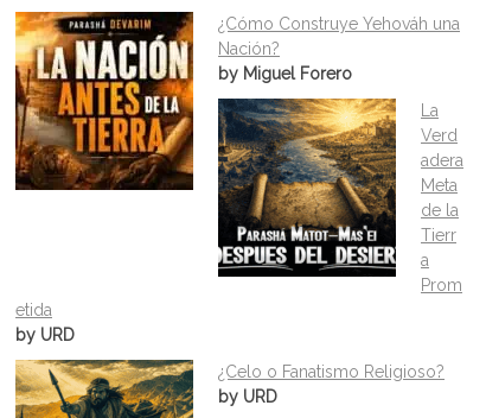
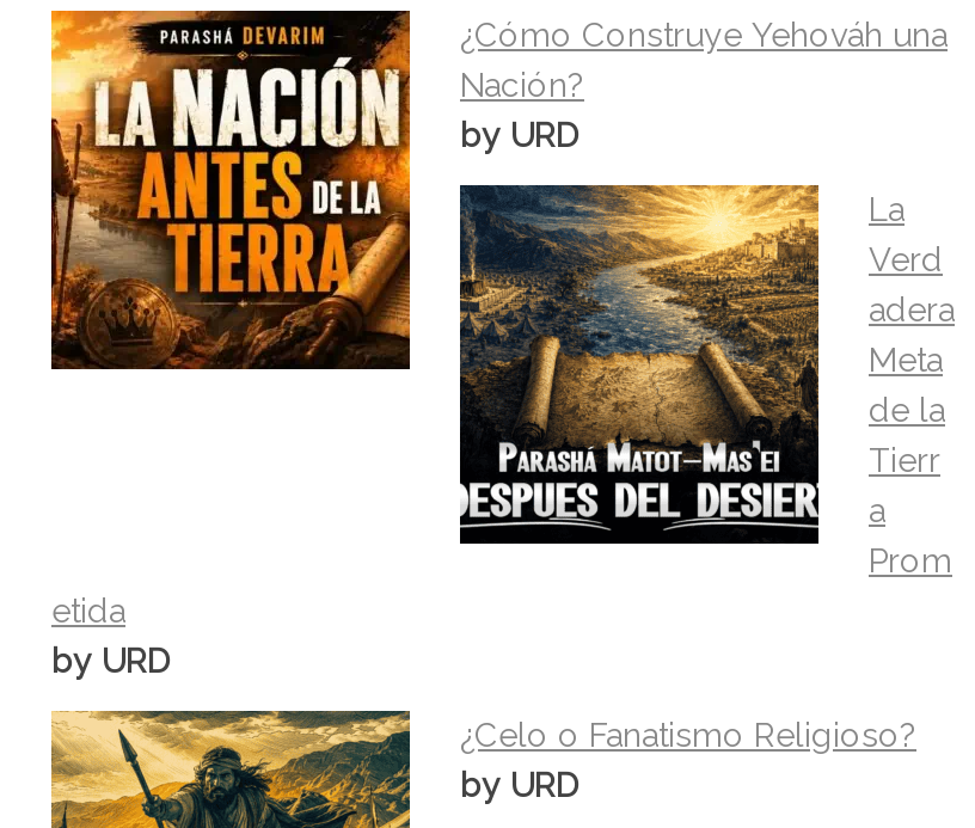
- by Miguel Forero
+ by URD
